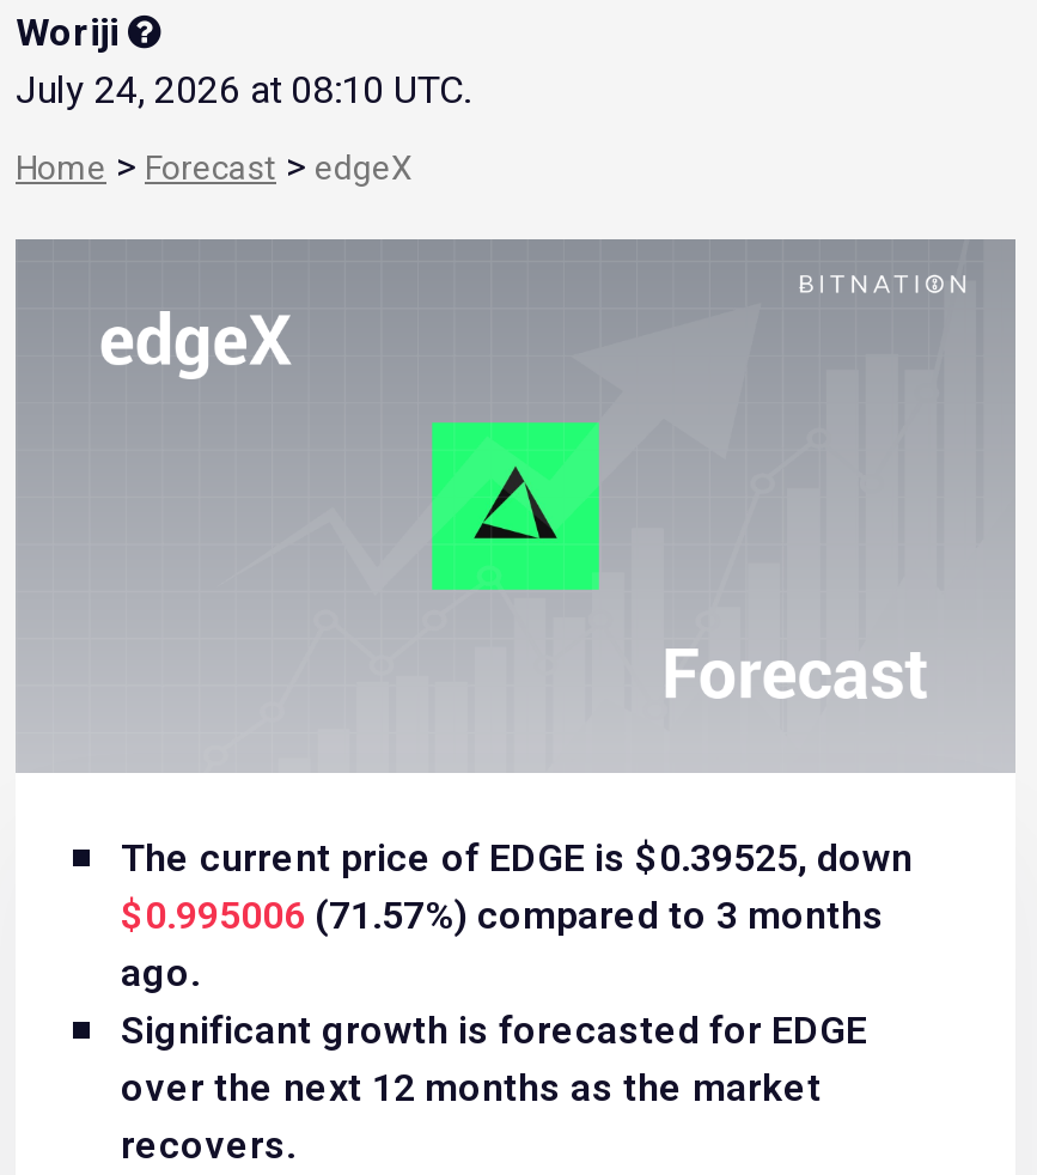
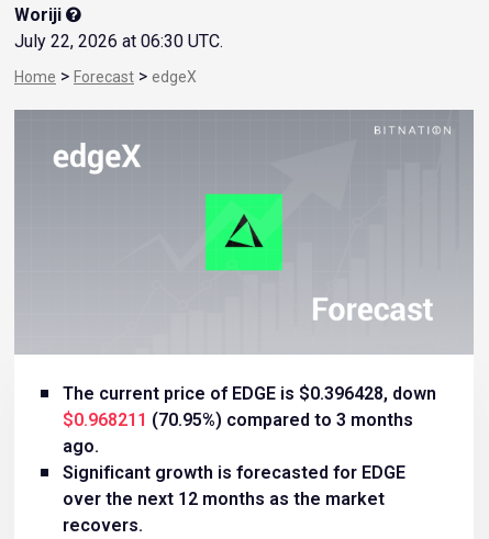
- July 24, 2026 at 08:10 UTC.
+ July 22, 2026 at 06:30 UTC.

- The current price of EDGE is $0.39525, down
+ The current price of EDGE is $0.396428, down

- $0.995006 (71.57%) compared to 3 months
+ $0.968211 (70.95%) compared to 3 months
